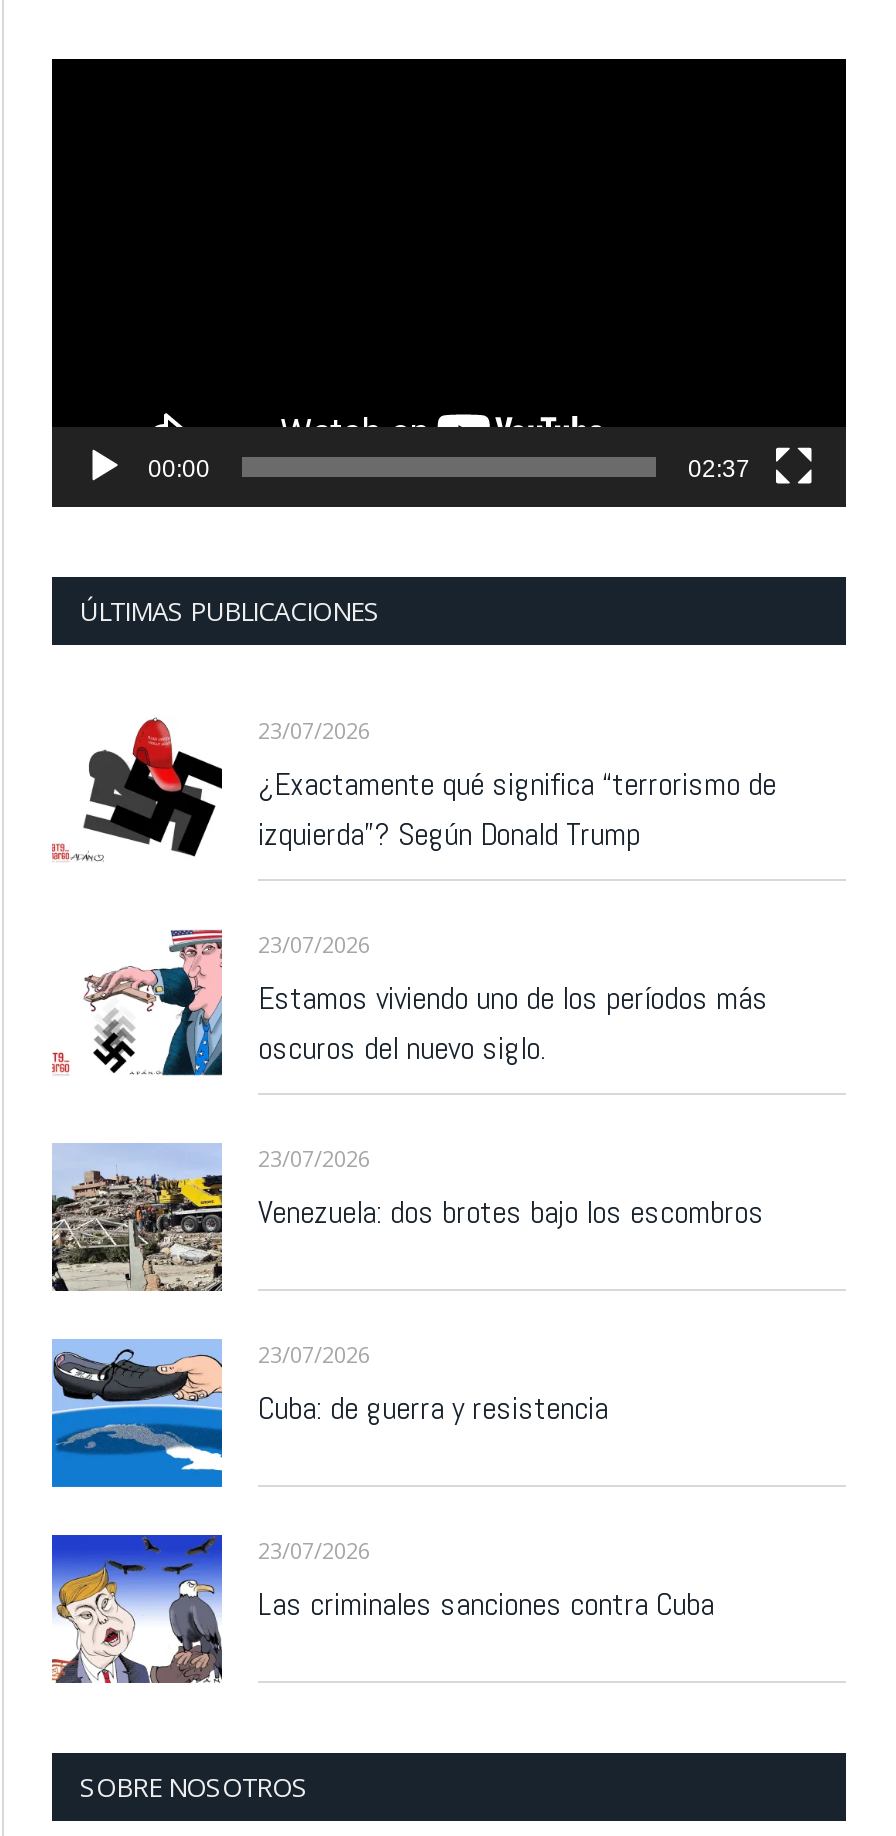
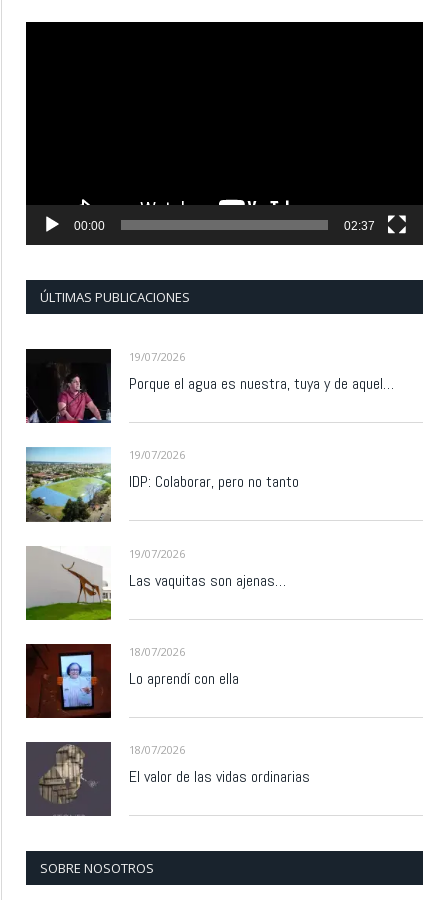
- [image]
- 23/07/2026
- ¿Exactamente qué significa “terrorismo de
- izquierda”? Según Donald Trump
+ [image]
+ 19/07/2026
+ Porque el agua es nuestra, tuya y de aquel…

- [image]
- 23/07/2026
- Estamos viviendo uno de los períodos más
- oscuros del nuevo siglo.
+ [image]
+ 19/07/2026
+ IDP: Colaborar, pero no tanto

- [image]
- 23/07/2026
- Venezuela: dos brotes bajo los escombros
+ [image]
+ 19/07/2026
+ Las vaquitas son ajenas…

- [image]
- 23/07/2026
- Cuba: de guerra y resistencia
+ [image]
+ 18/07/2026
+ Lo aprendí con ella

- [image]
- 23/07/2026
- Las criminales sanciones contra Cuba
+ [image]
+ 18/07/2026
+ El valor de las vidas ordinarias
